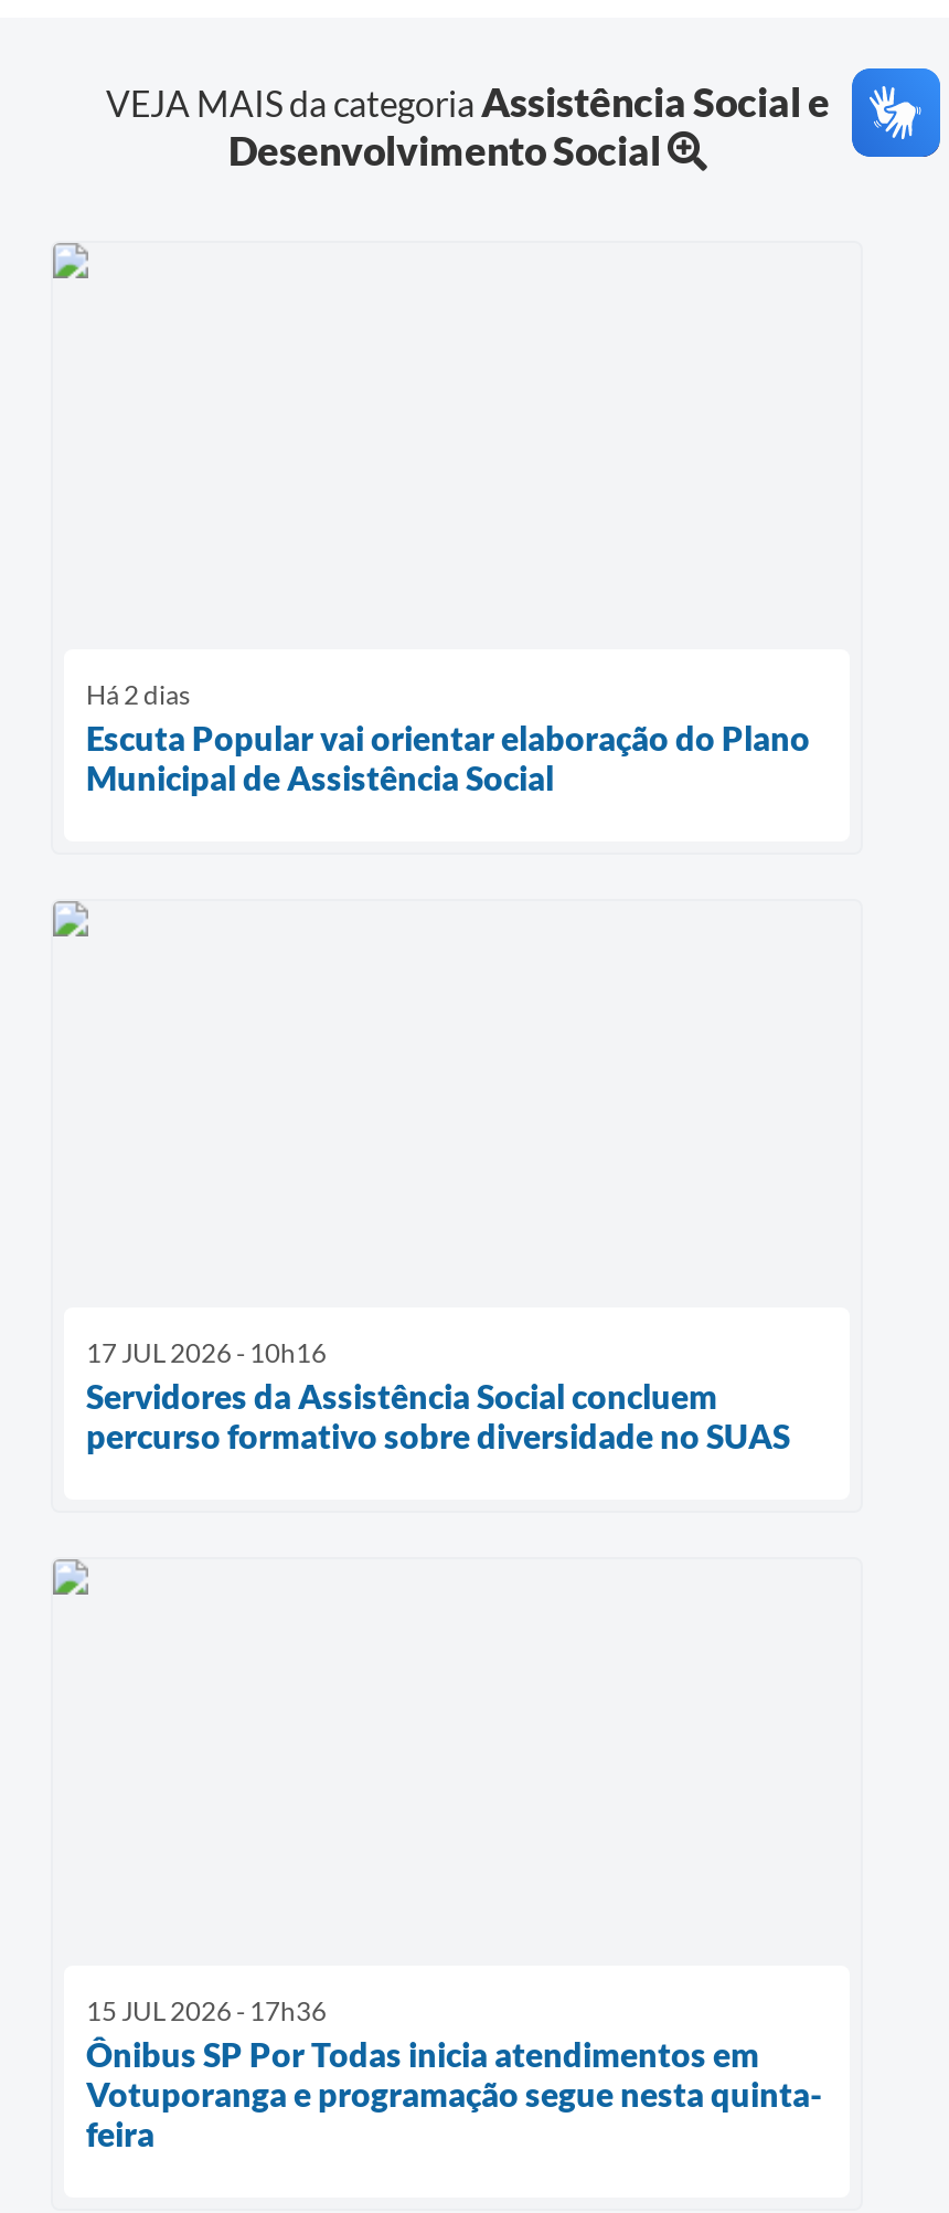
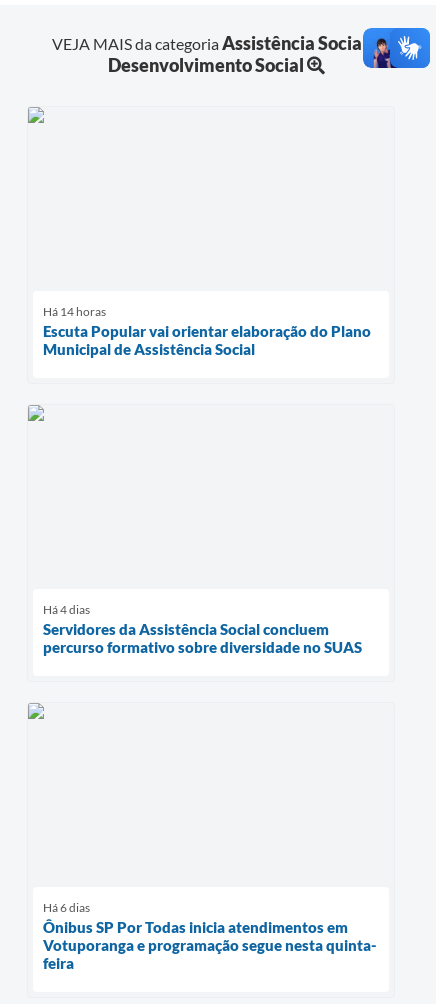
- [image]
+ [image]

- Há 2 dias
+ Há 14 horas

- 17 JUL 2026 - 10h16
+ Há 4 dias

- 15 JUL 2026 - 17h36
+ Há 6 dias
